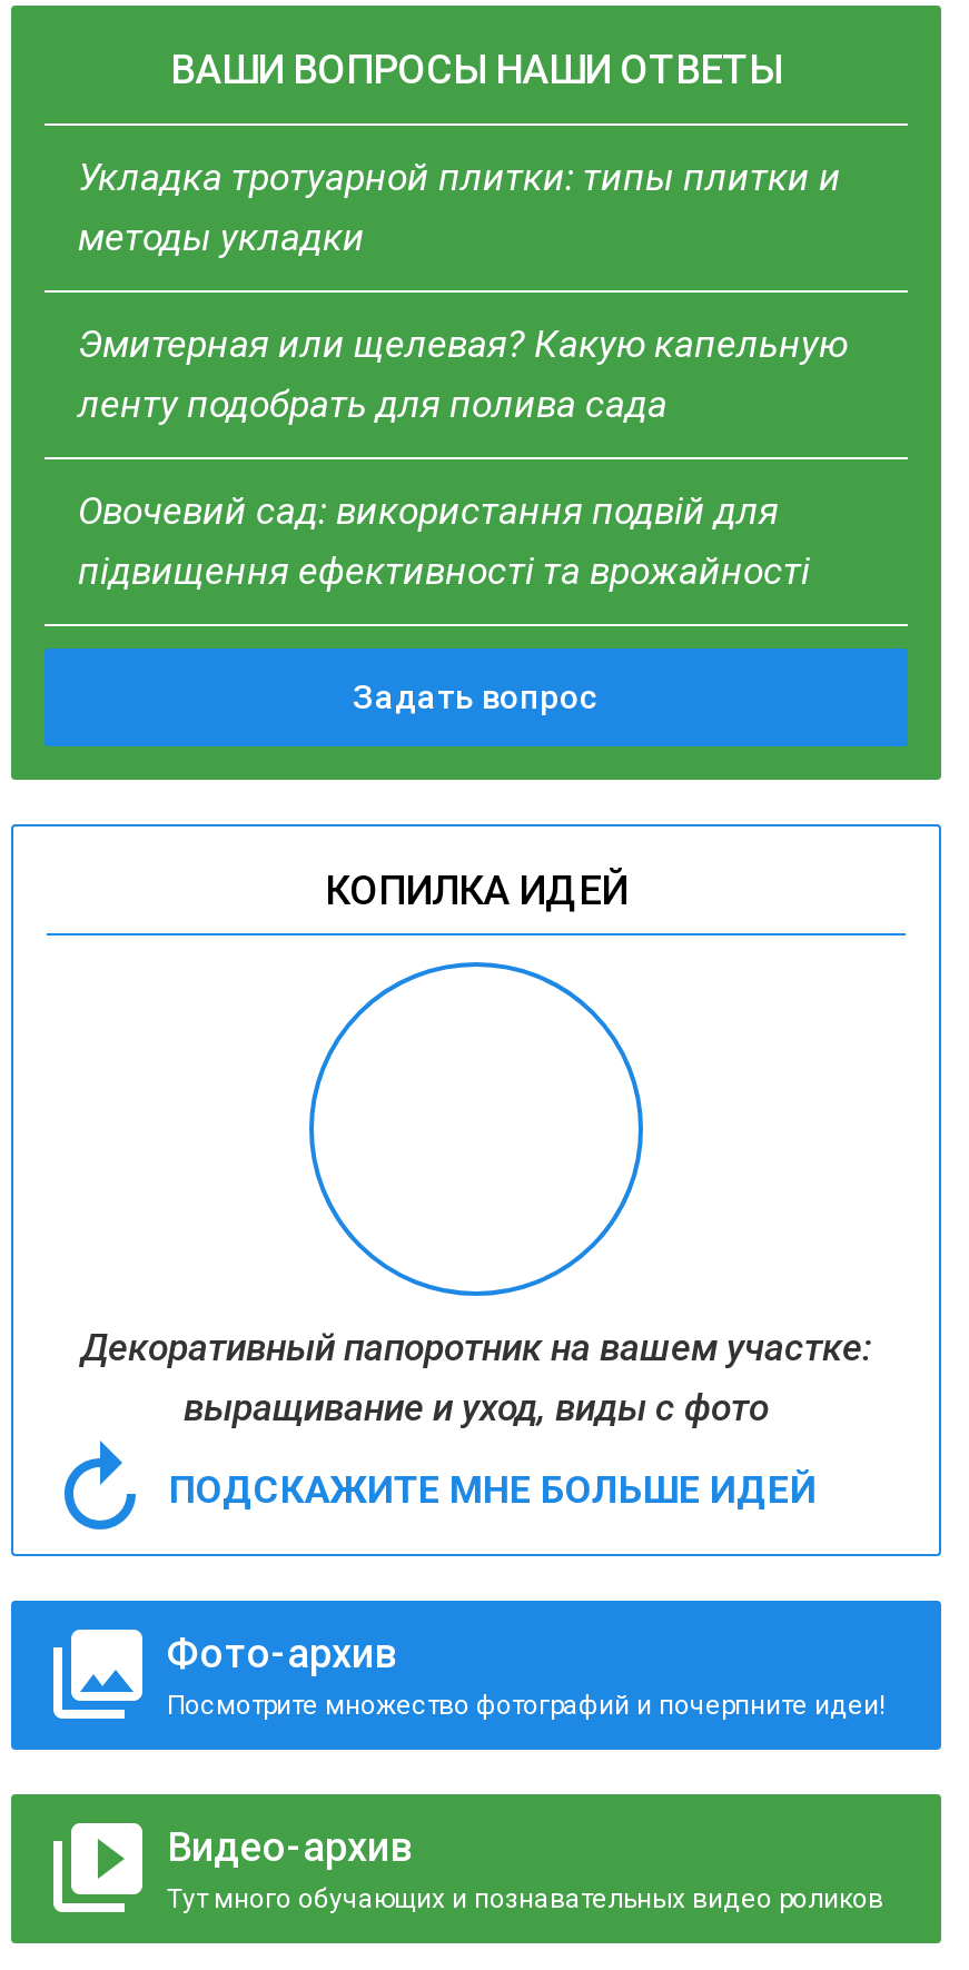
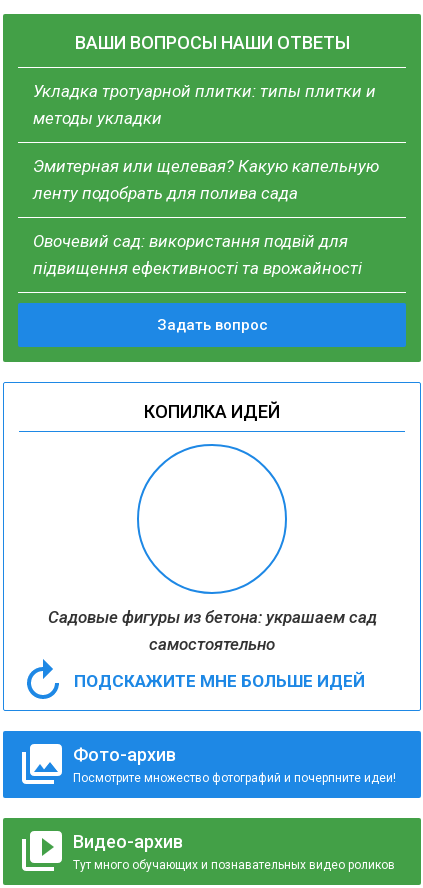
- Декоративный папоротник на вашем участке:
- выращивание и уход, виды с фото
+ Садовые фигуры из бетона: украшаем сад
+ самостоятельно
